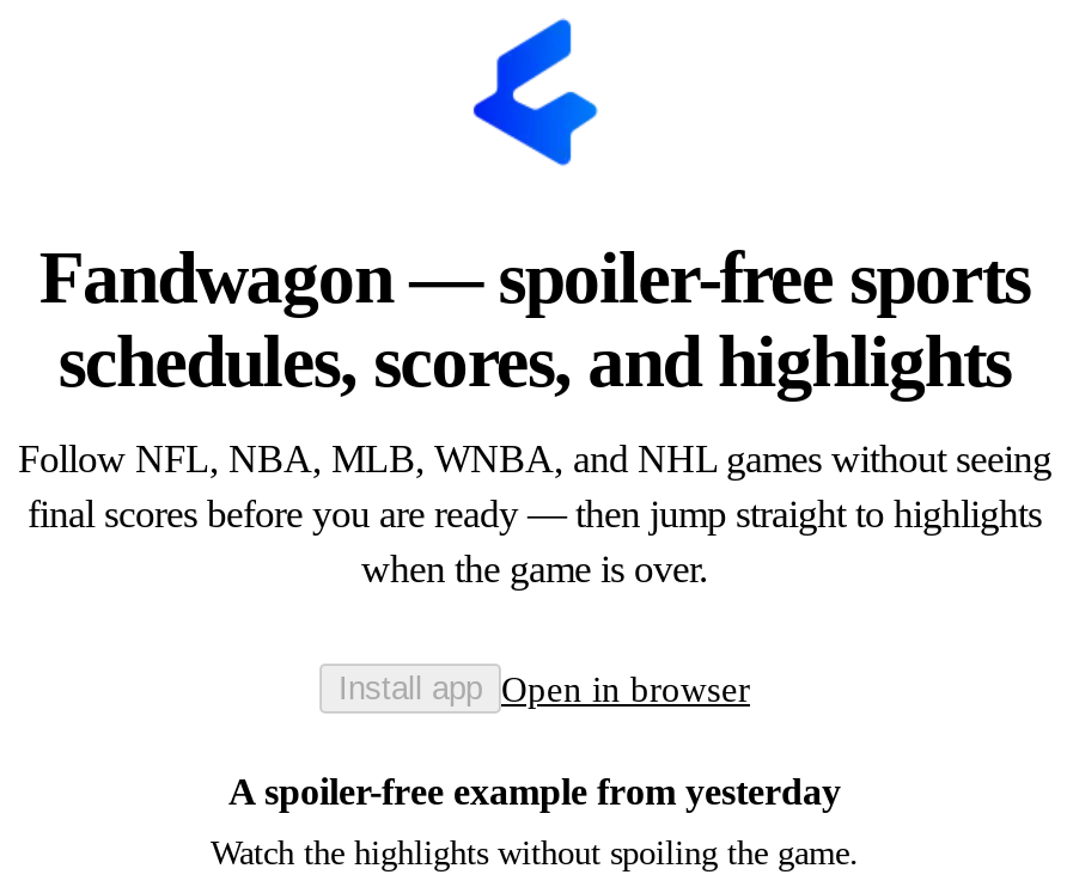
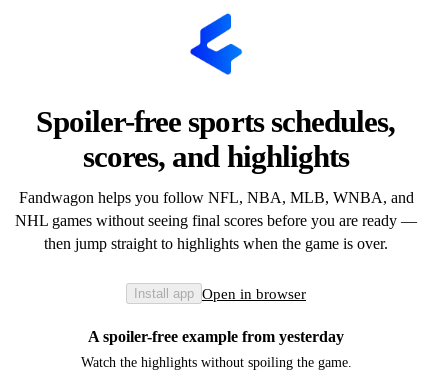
- Fandwagon — spoiler-free sports
- schedules, scores, and highlights
- Follow NFL, NBA, MLB, WNBA, and NHL games without seeing
- final scores before you are ready — then jump straight to highlights
- when the game is over.
+ Spoiler-free sports schedules,
+ scores, and highlights
+ Fandwagon helps you follow NFL, NBA, MLB, WNBA, and
+ NHL games without seeing final scores before you are ready —
+ then jump straight to highlights when the game is over.
